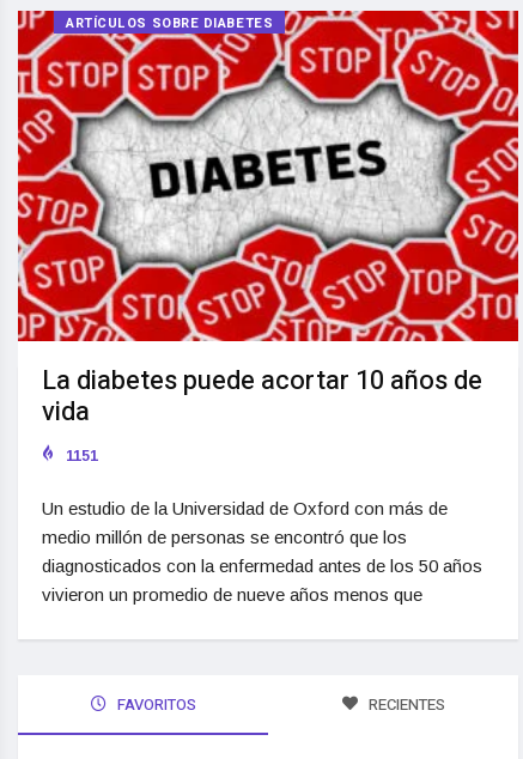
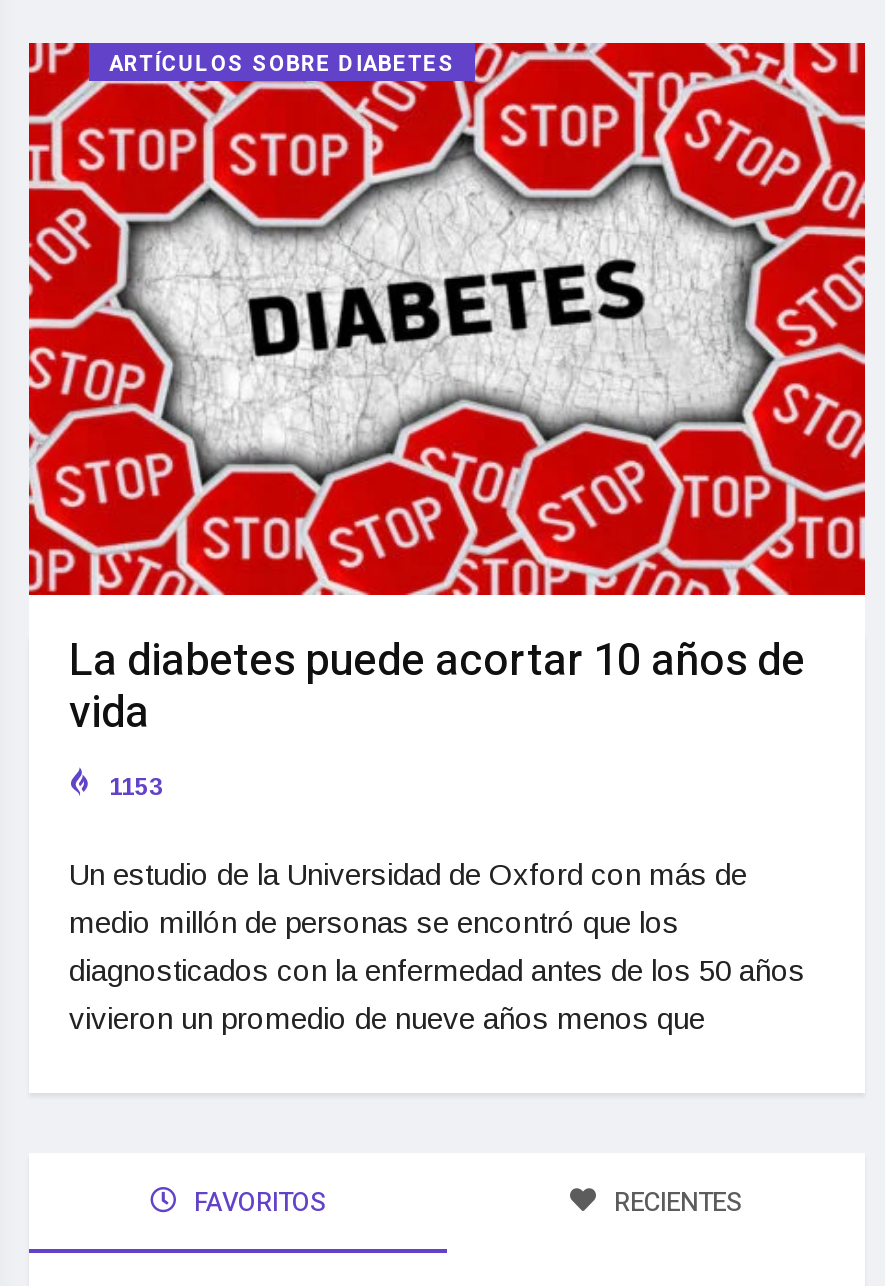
- 1151
+ 1153
